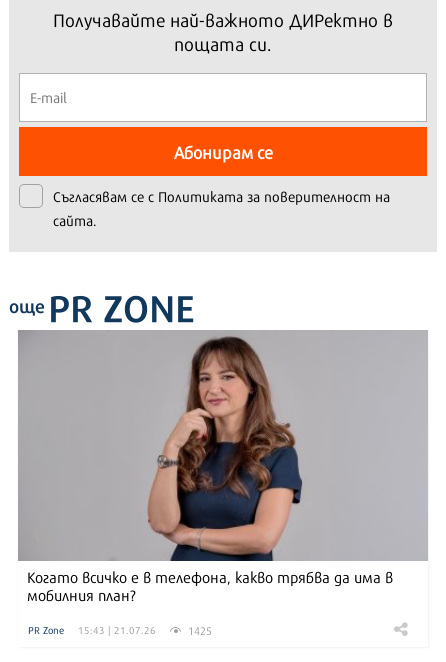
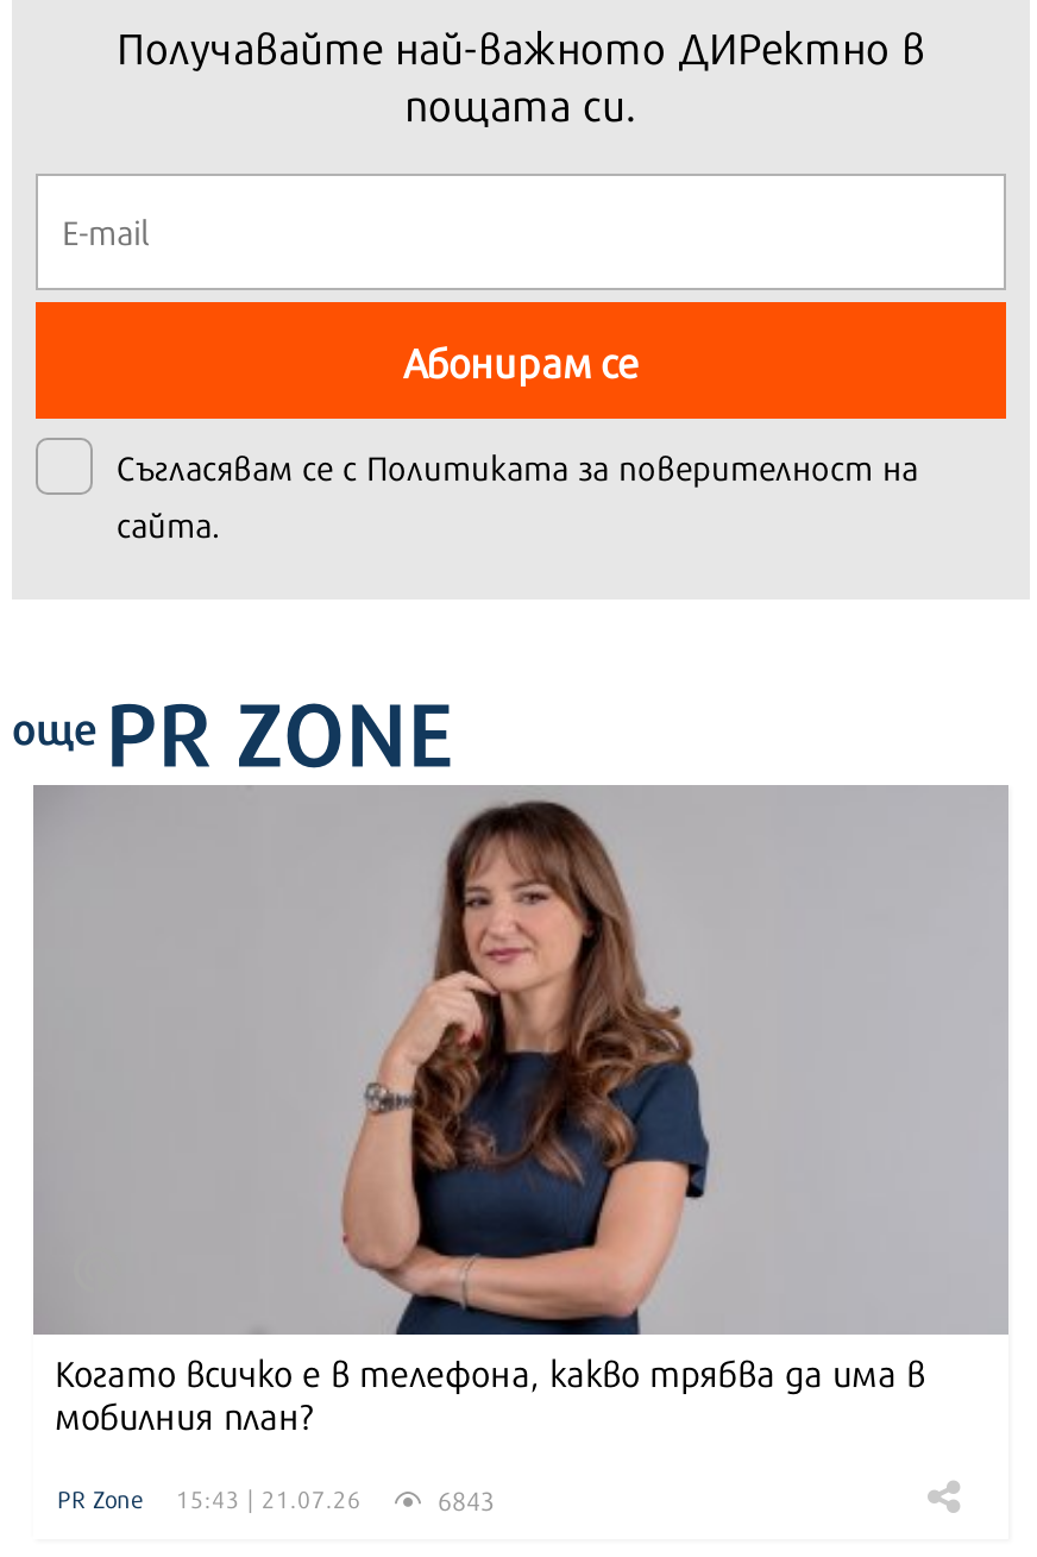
- 1425
+ 6843
